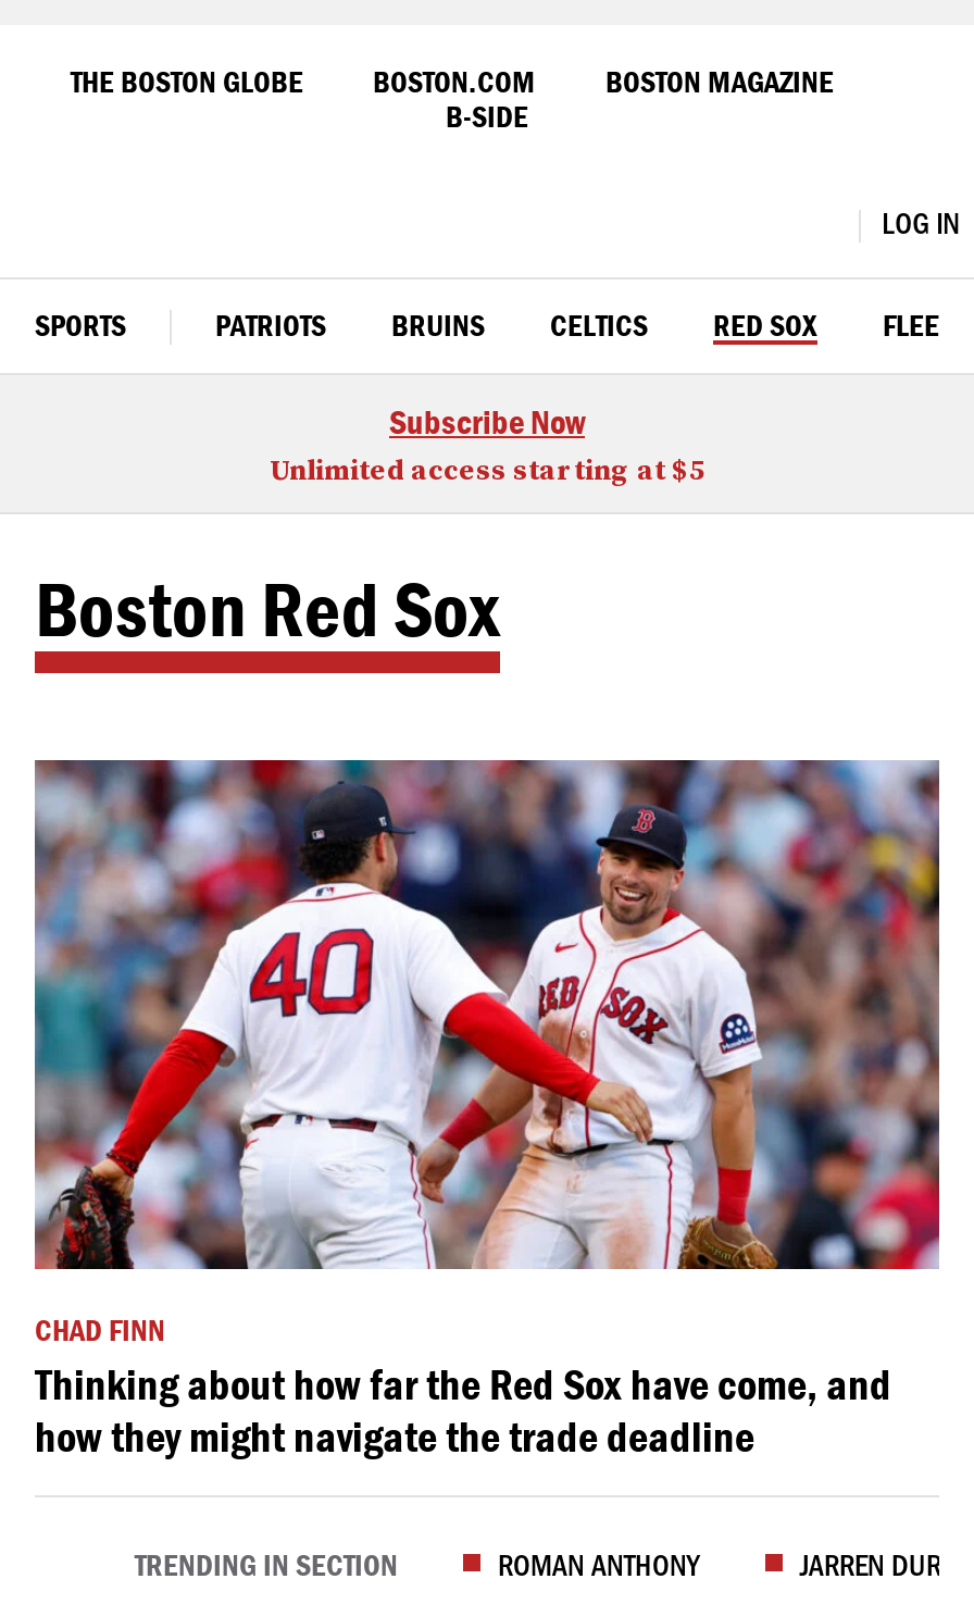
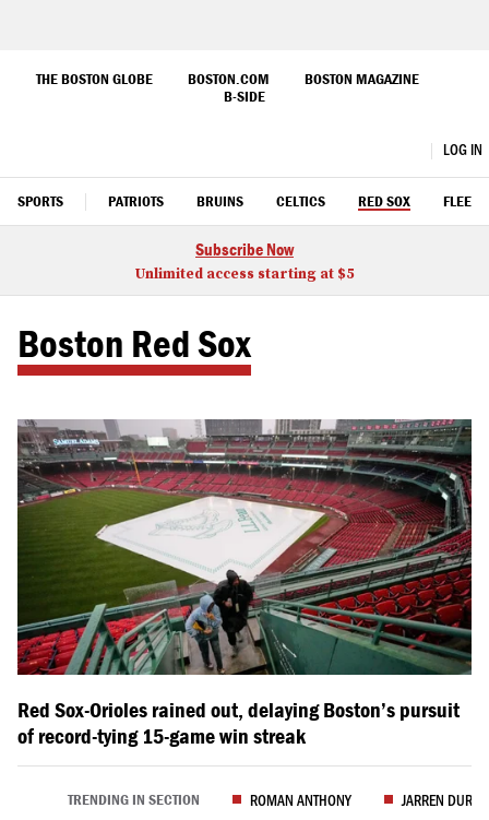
- [image]
- CHAD FINN
- Thinking about how far the Red Sox have come, and
- how they might navigate the trade deadline
+ [image]
+ Red Sox-Orioles rained out, delaying Boston’s pursuit
+ of record-tying 15-game win streak
